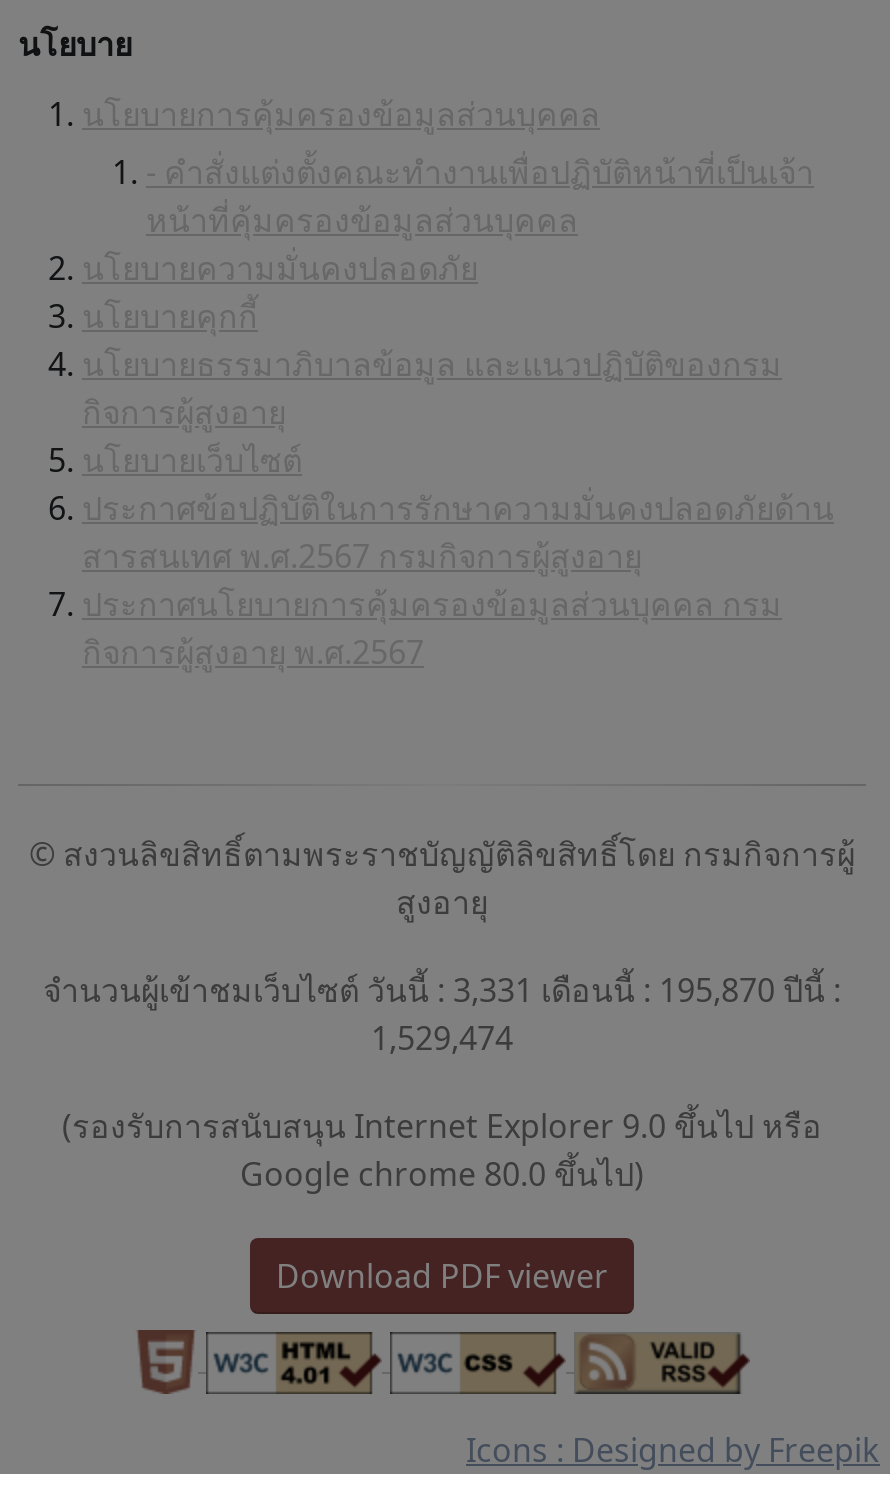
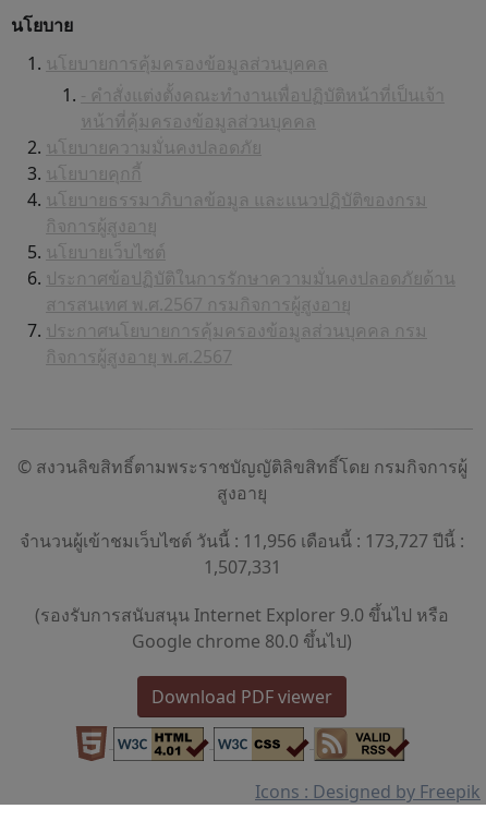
- จำนวนผู้เข้าชมเว็บไซต์ วันนี้ : 3,331 เดือนนี้ : 195,870 ปีนี้ :
+ จำนวนผู้เข้าชมเว็บไซต์ วันนี้ : 11,956 เดือนนี้ : 173,727 ปีนี้ :

- 1,529,474
+ 1,507,331
